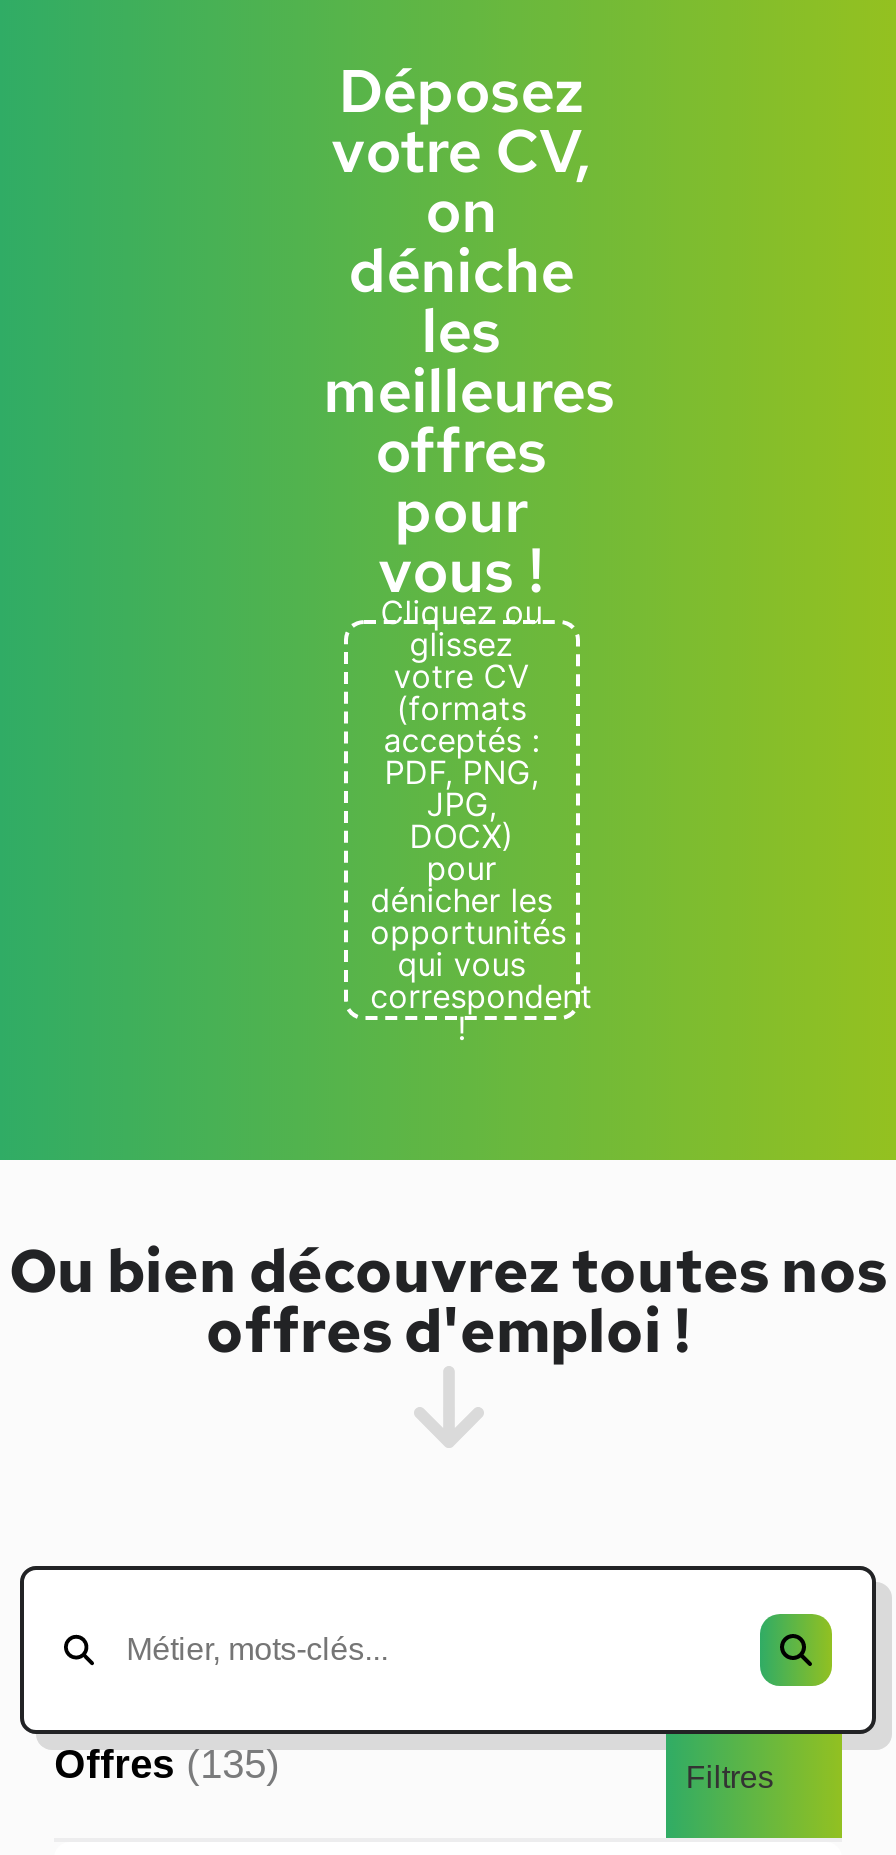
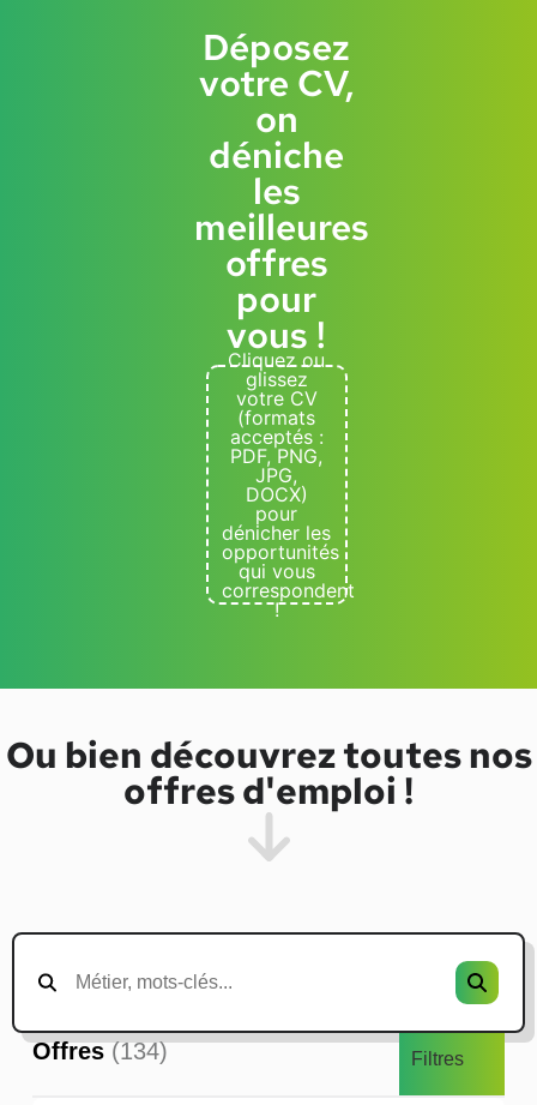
- Offres (135)
+ Offres (134)
